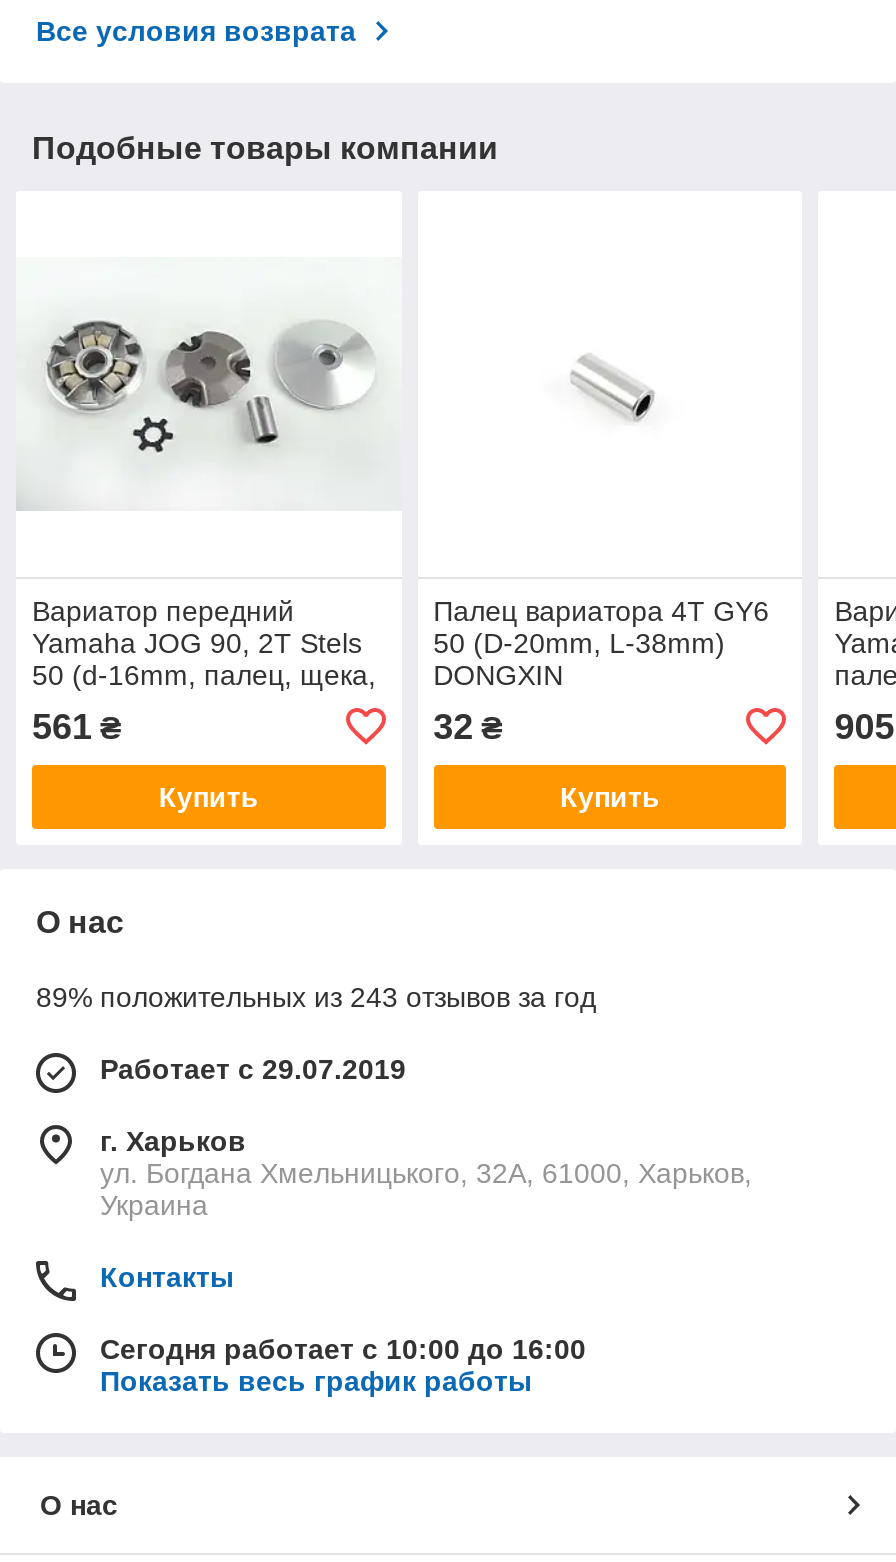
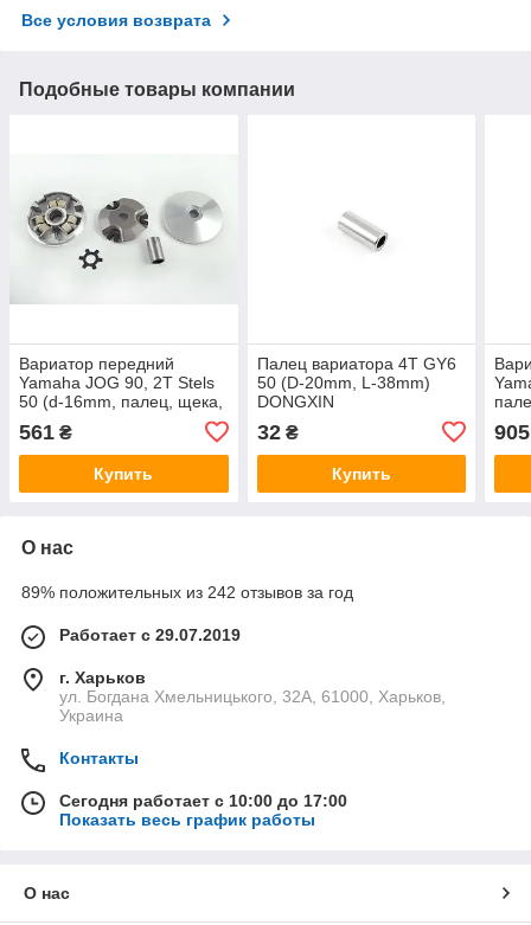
- 89% положительных из 243 отзывов за год
+ 89% положительных из 242 отзывов за год

- Сегодня работает с 10:00 до 16:00
+ Сегодня работает с 10:00 до 17:00
